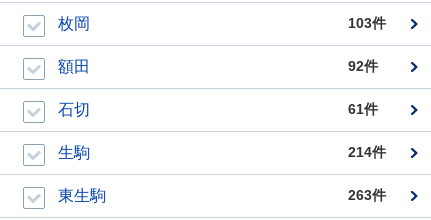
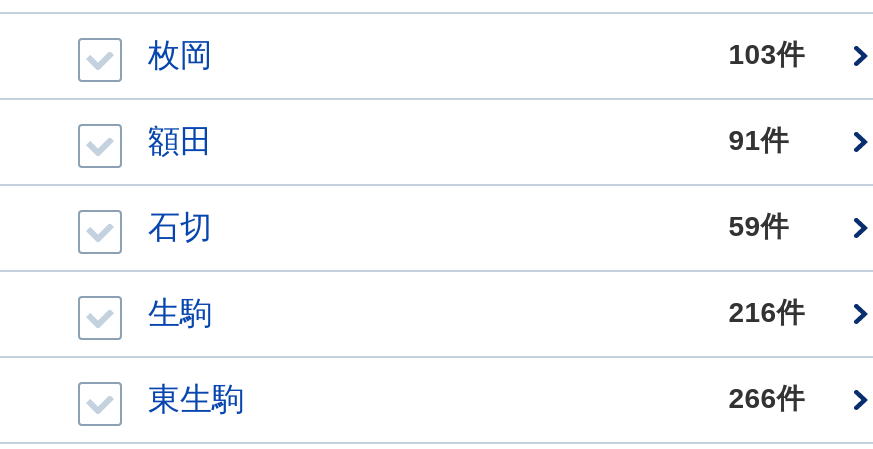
- 92件
+ 91件

- 61件
+ 59件

- 214件
+ 216件

- 263件
+ 266件
